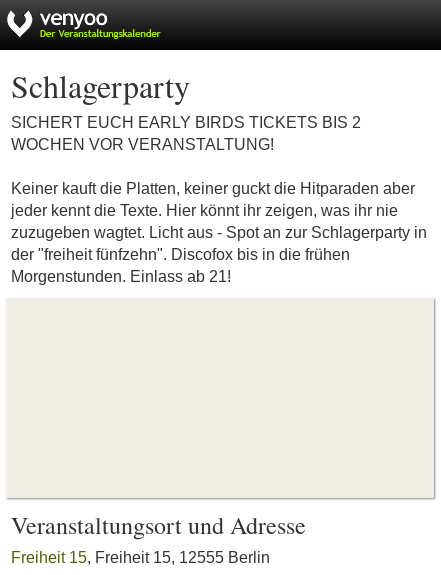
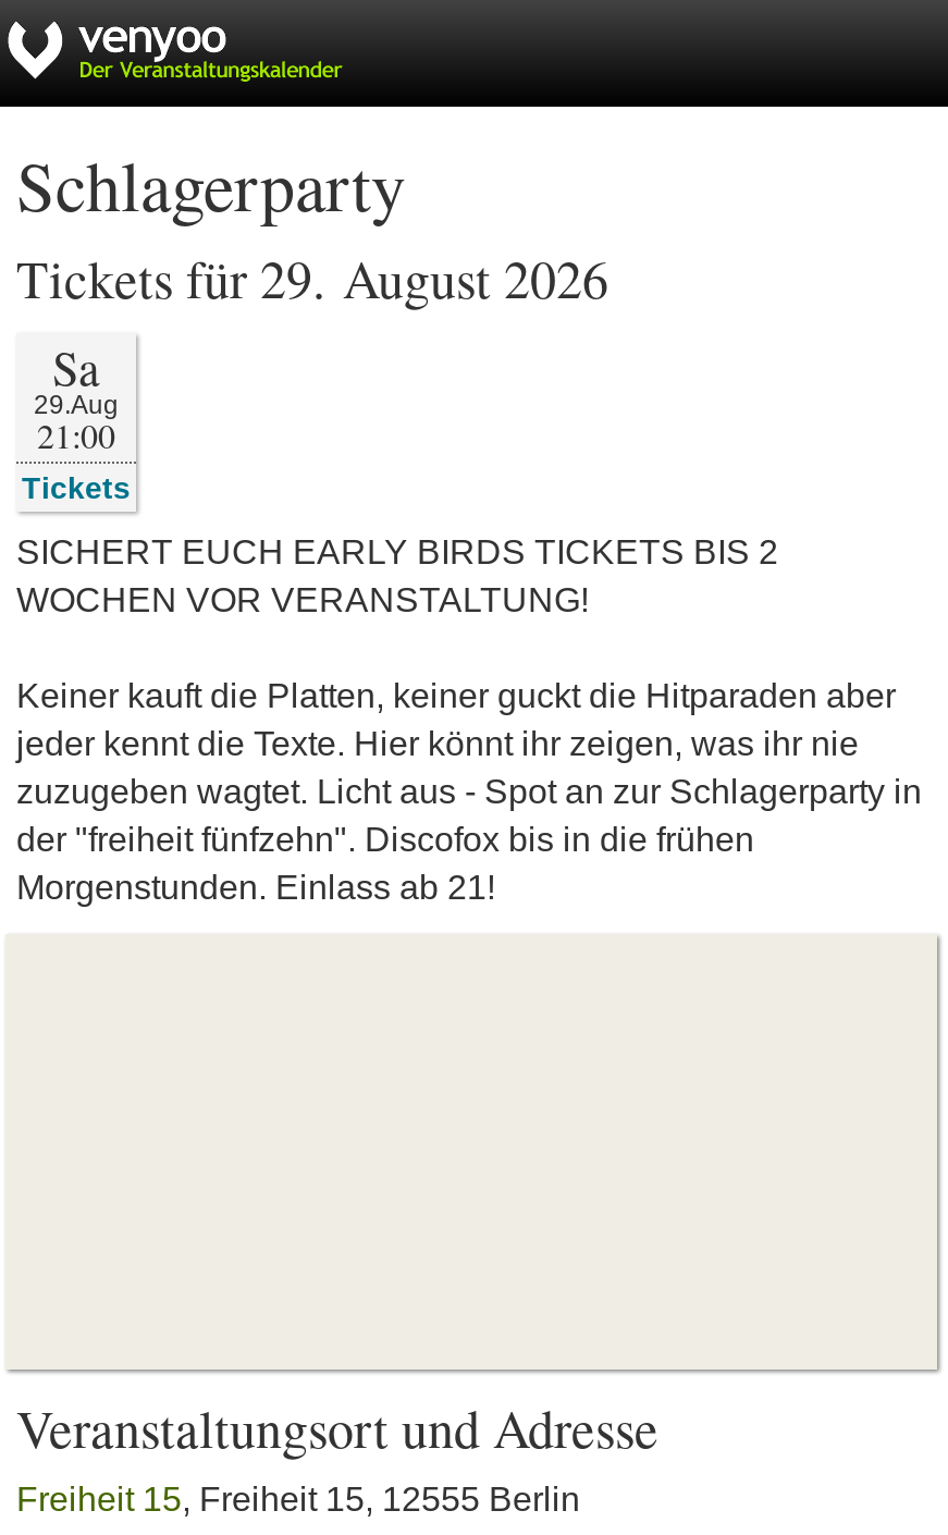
+ Tickets für 29. August 2026
+ Sa
+ 29.Aug
+ 21:00
+ Tickets
